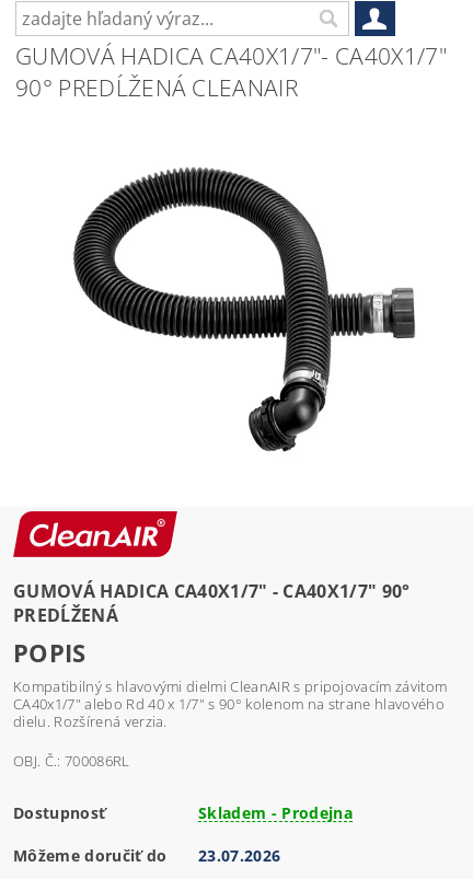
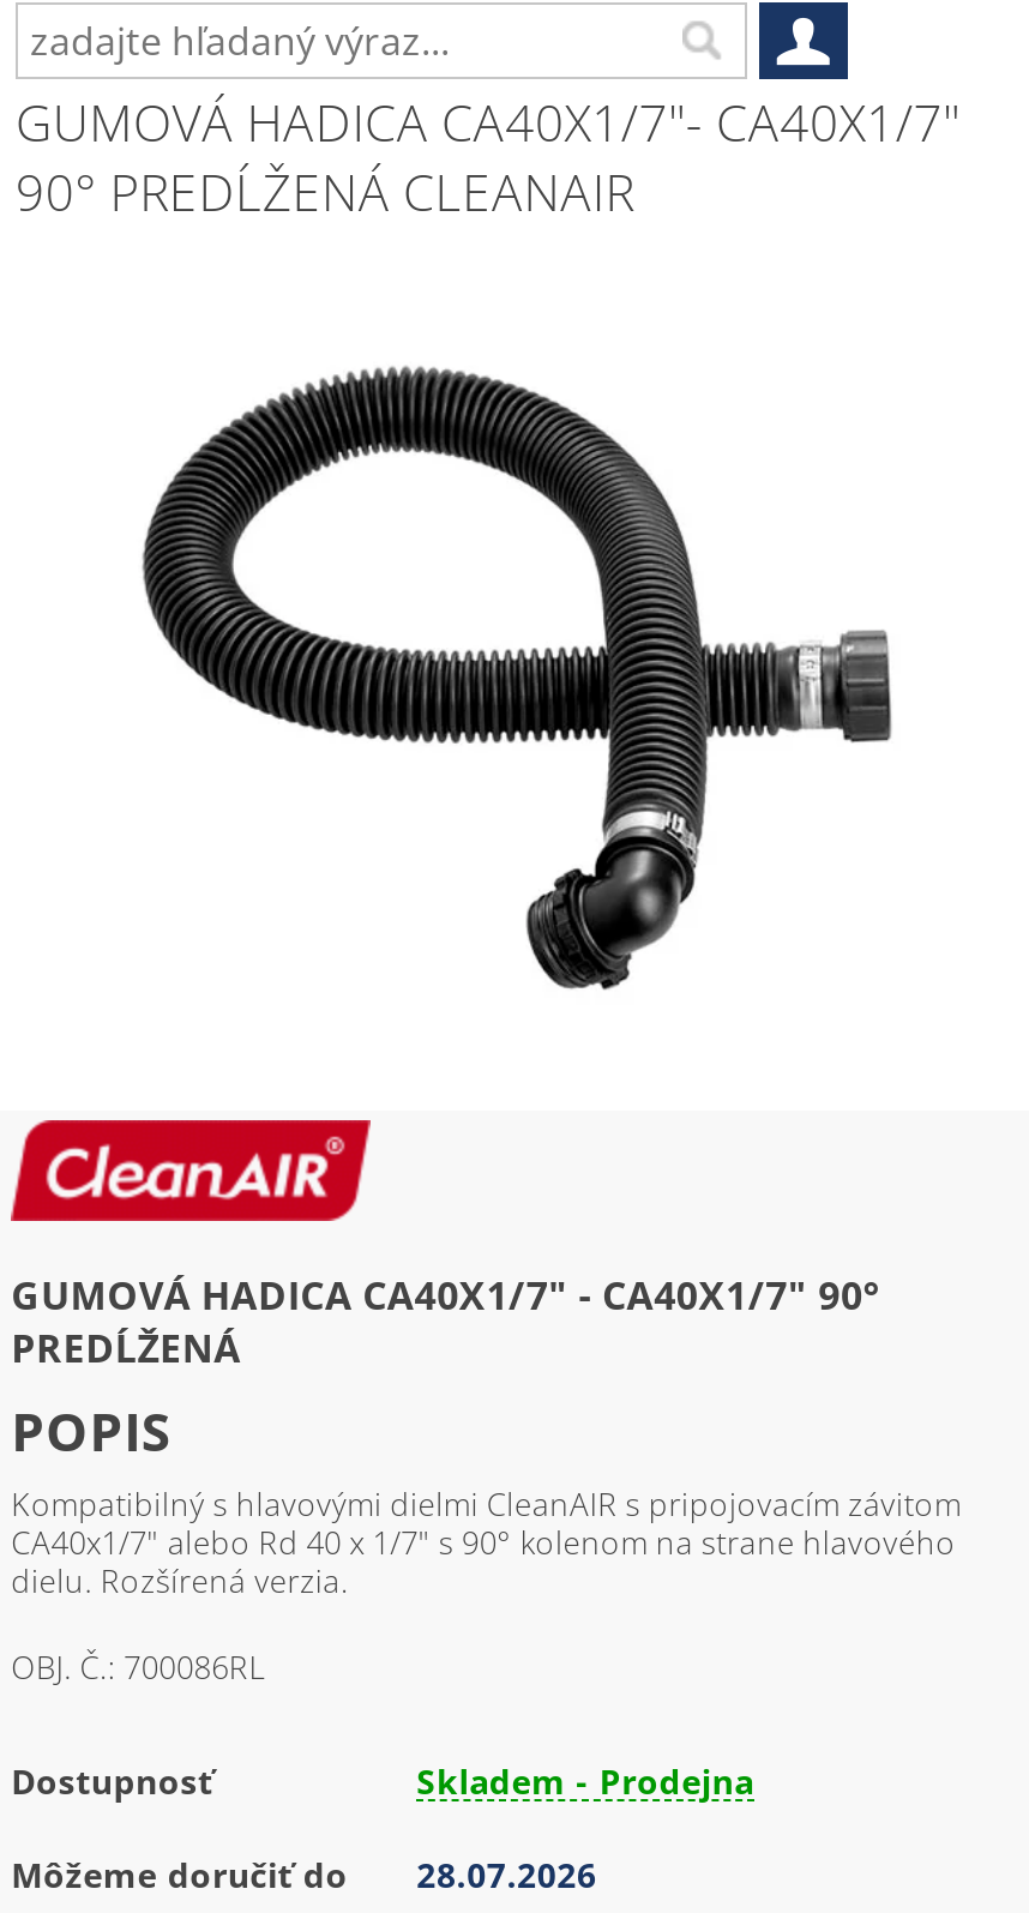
- Môžeme doručiť do 23.07.2026
+ Môžeme doručiť do 28.07.2026
